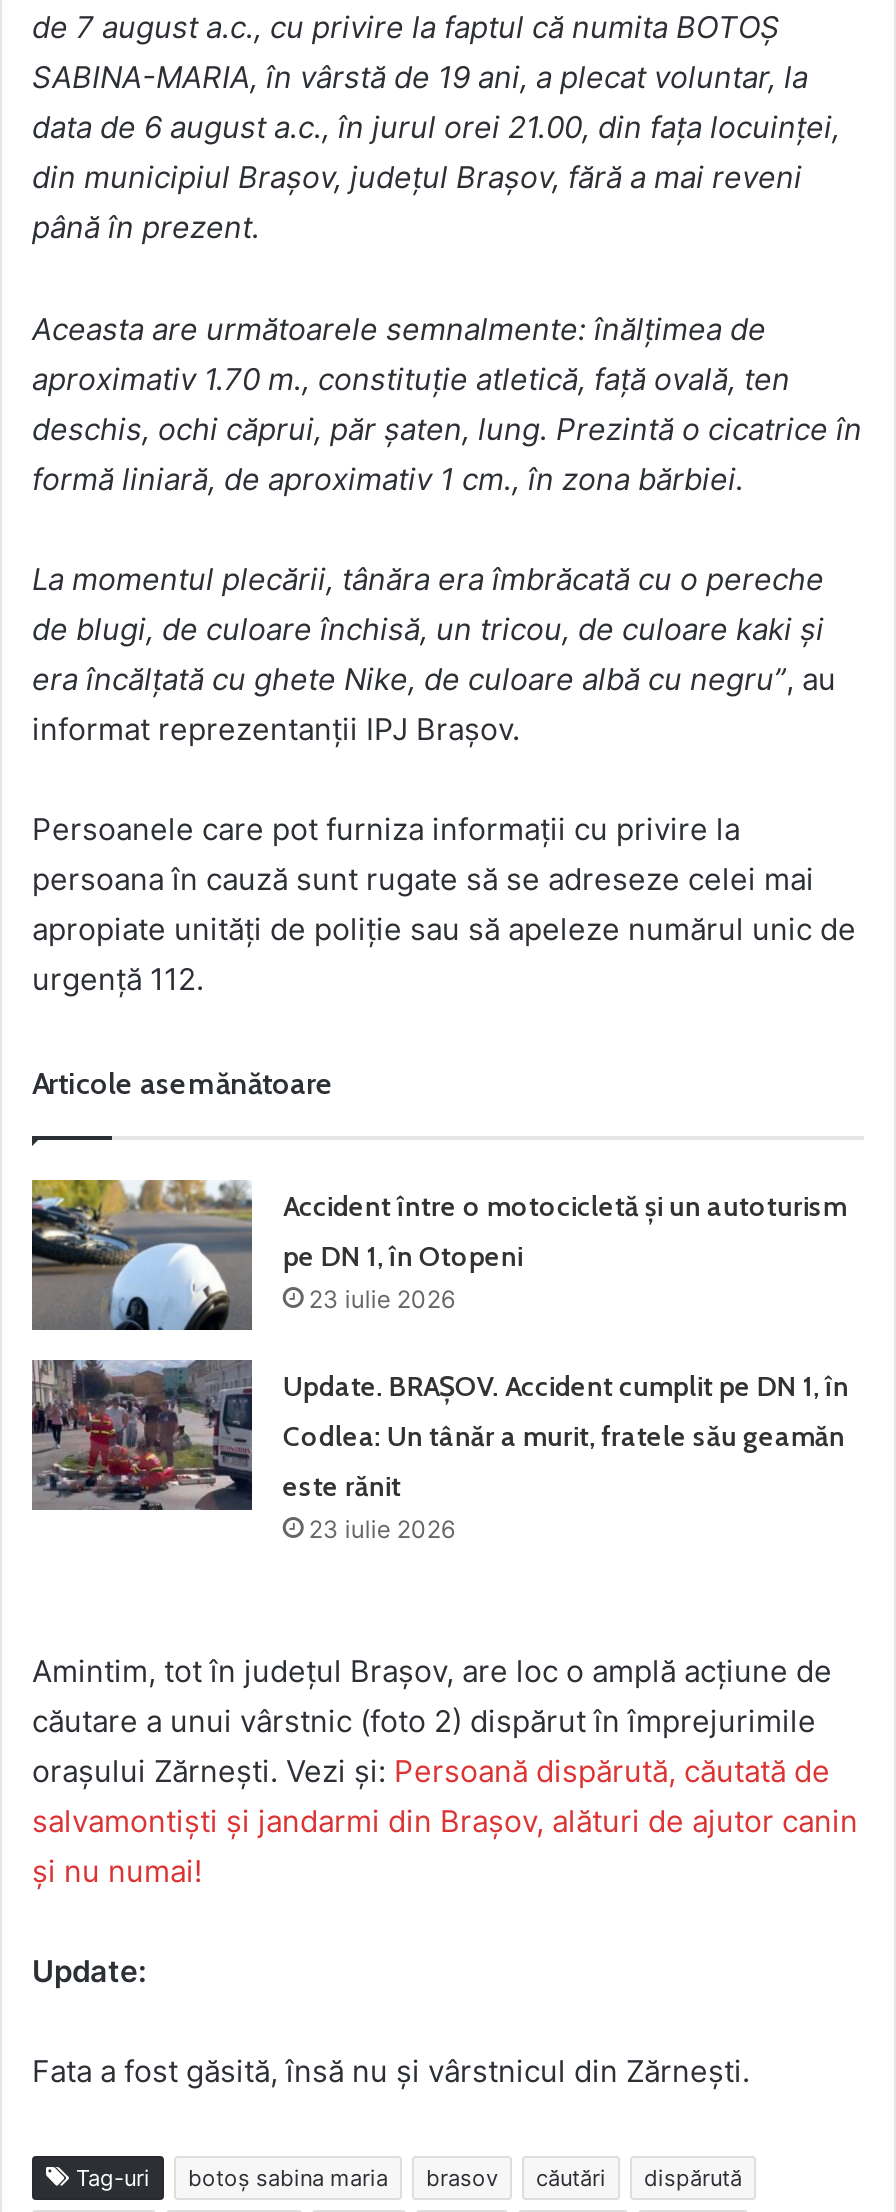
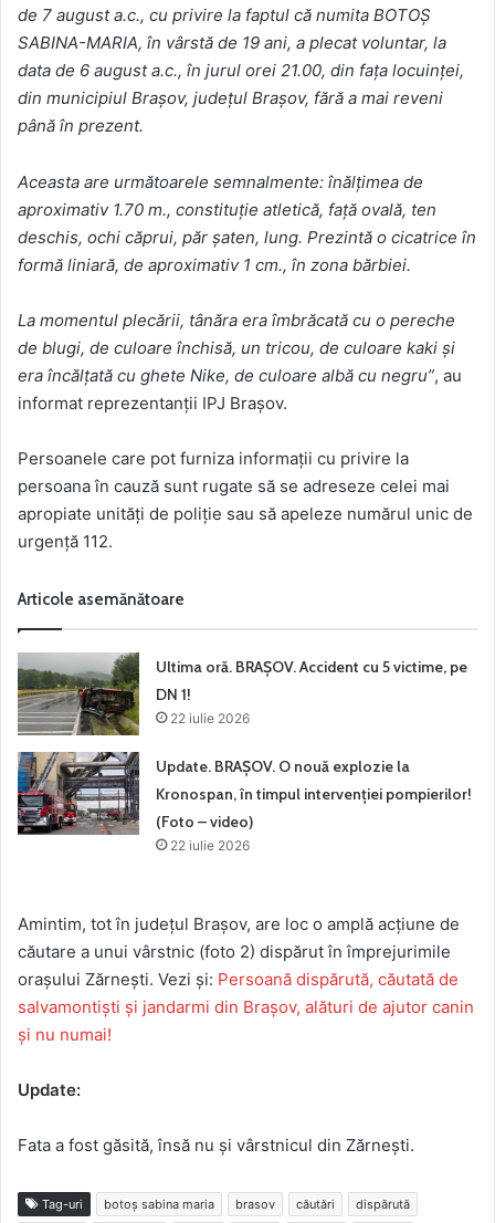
- [image]
- Accident între o motocicletă și un autoturism
- pe DN 1, în Otopeni
- 23 iulie 2026
+ [image]
+ Ultima oră. BRAȘOV. Accident cu 5 victime, pe
+ DN 1!
+ 22 iulie 2026

- [image]
- Update. BRAȘOV. Accident cumplit pe DN 1, în
- Codlea: Un tânăr a murit, fratele său geamăn
- este rănit
- 23 iulie 2026
+ [image]
+ Update. BRAȘOV. O nouă explozie la
+ Kronospan, în timpul intervenției pompierilor!
+ (Foto – video)
+ 22 iulie 2026
